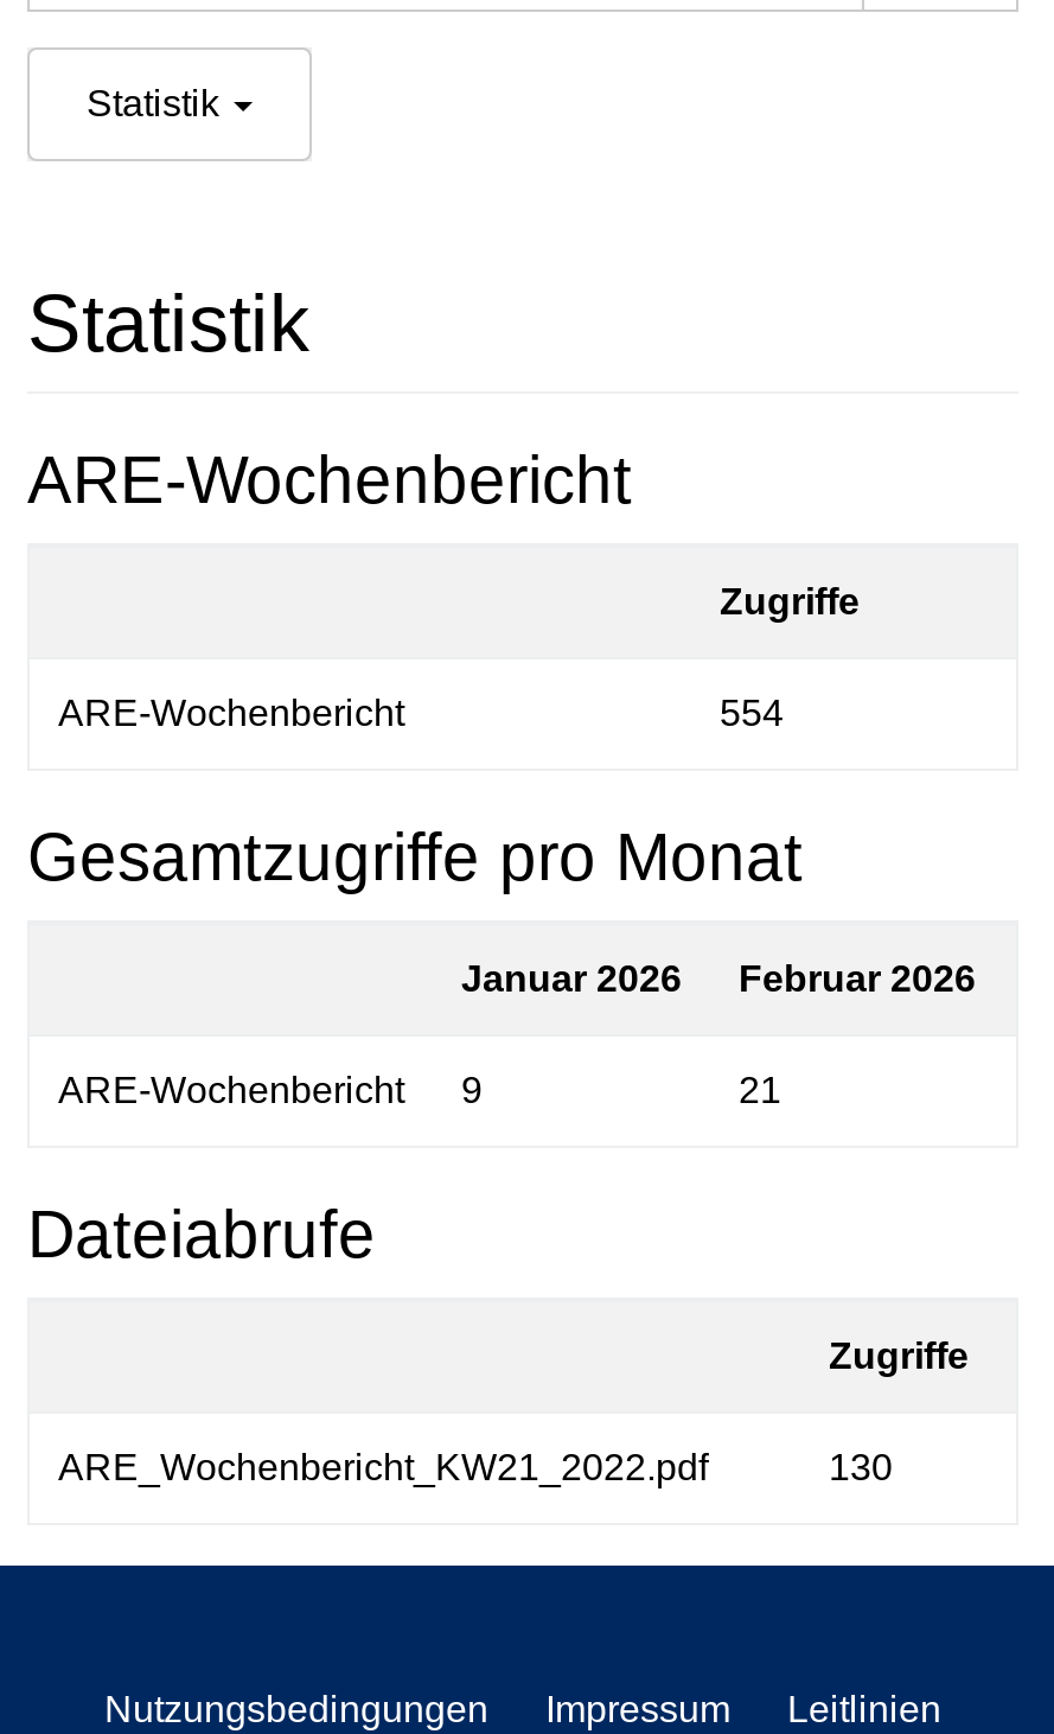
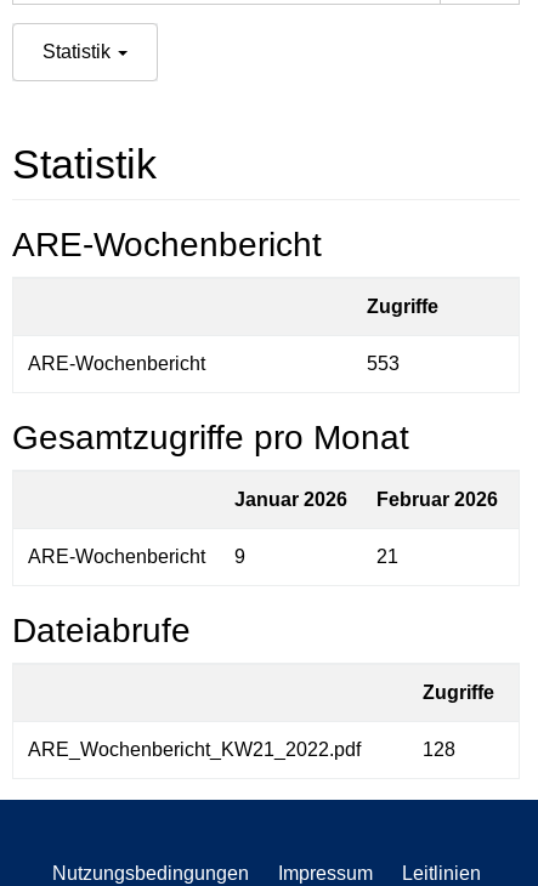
- 554
+ 553

- 130
+ 128
